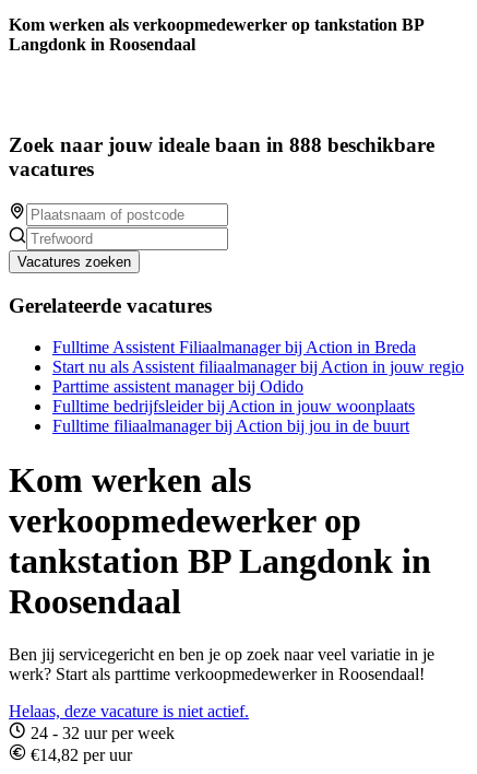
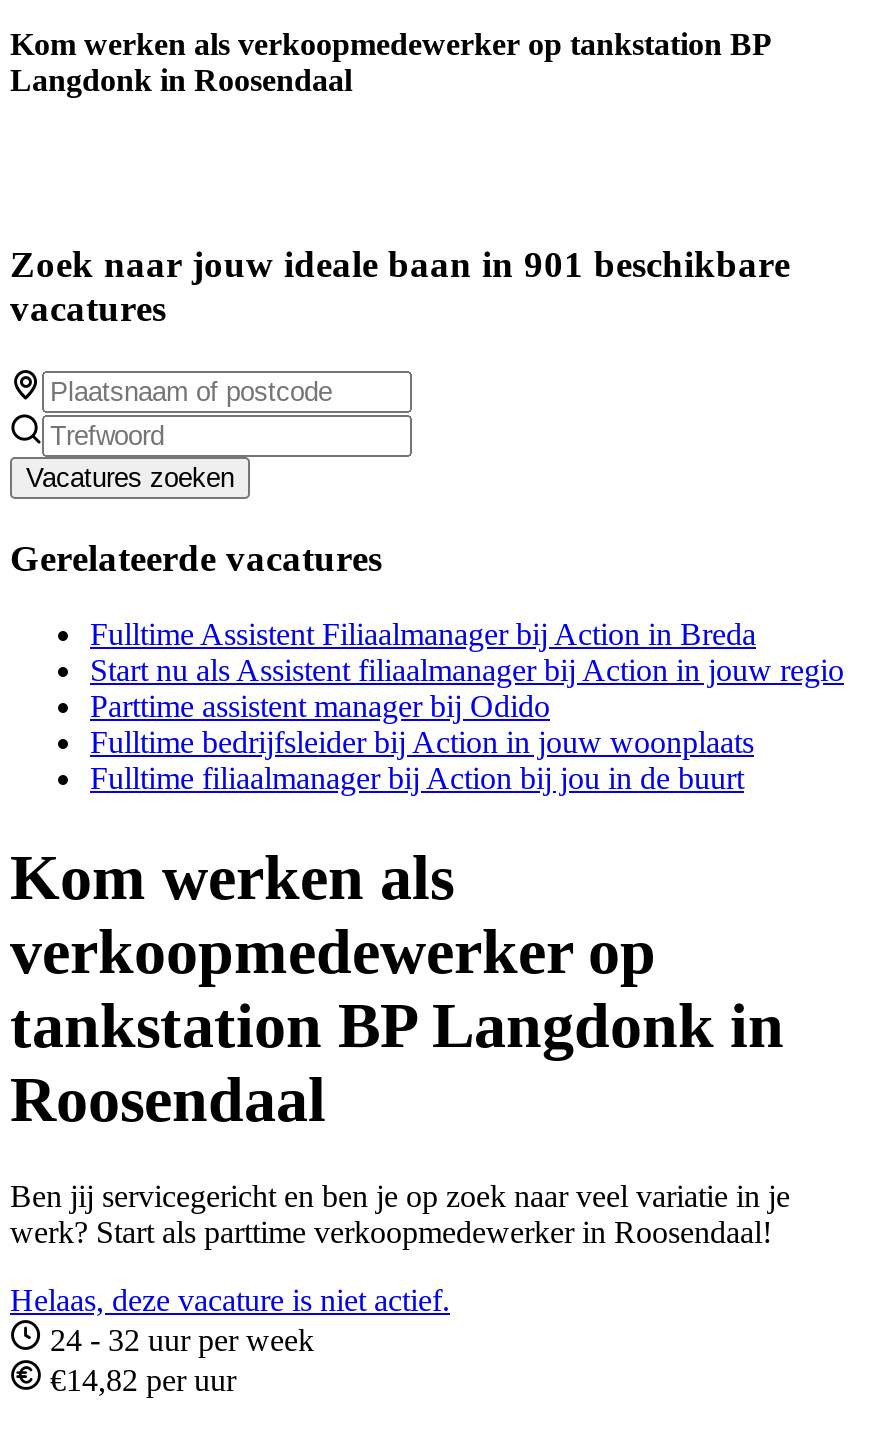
- Zoek naar jouw ideale baan in 888 beschikbare
+ Zoek naar jouw ideale baan in 901 beschikbare
